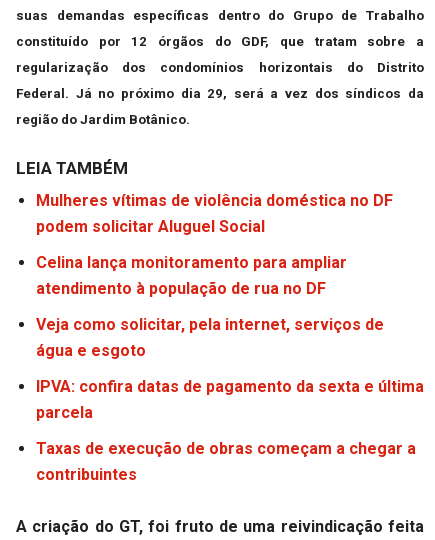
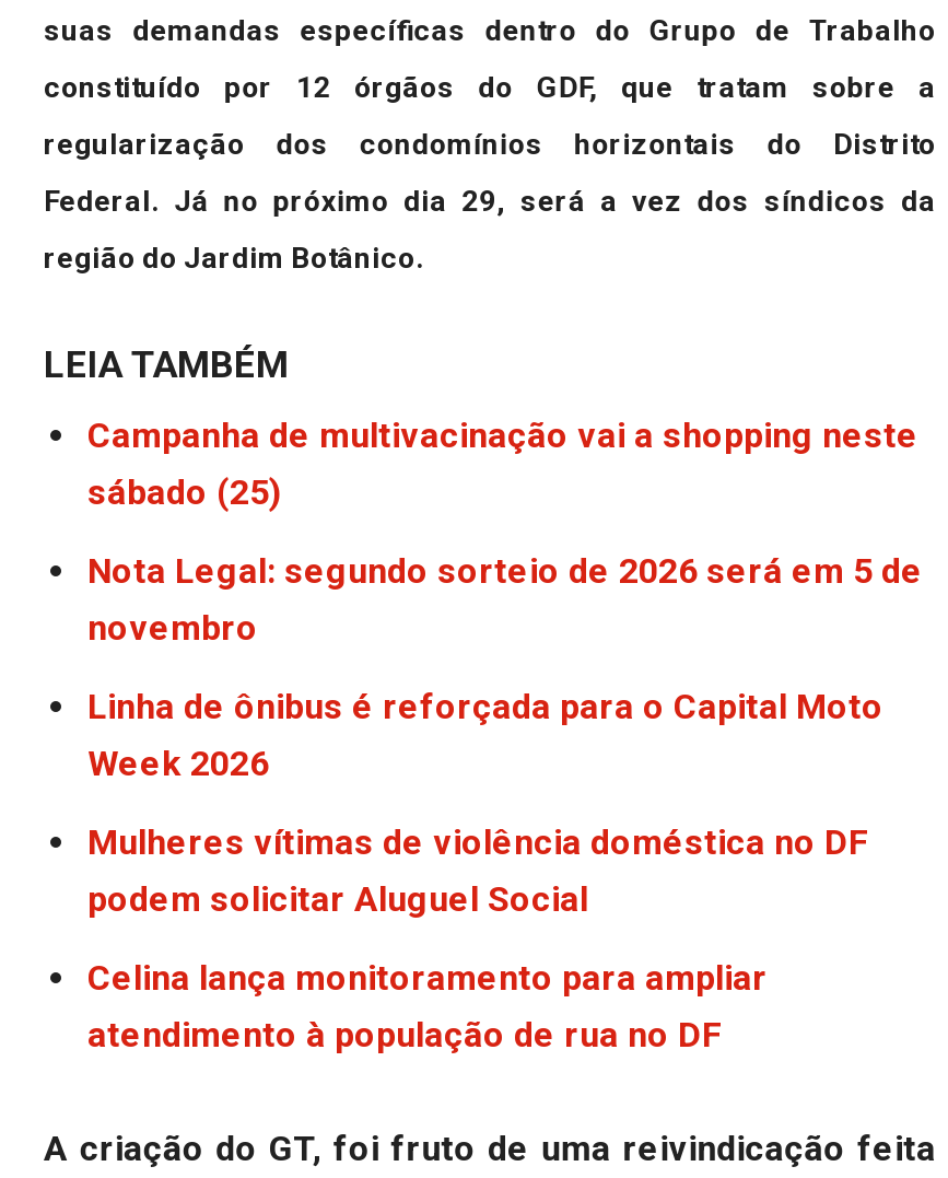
+ Campanha de multivacinação vai a shopping neste
+ sábado (25)
+ Nota Legal: segundo sorteio de 2026 será em 5 de
+ novembro
+ Linha de ônibus é reforçada para o Capital Moto
+ Week 2026

moved down: Mulheres vítimas de violência doméstica no DF | podem solicitar Aluguel Social | Celina lança monitoramento para ampliar | atendimento à população de rua no DF

- Veja como solicitar, pela internet, serviços de
- água e esgoto
- IPVA: confira datas de pagamento da sexta e última
- parcela
- Taxas de execução de obras começam a chegar a
- contribuintes
